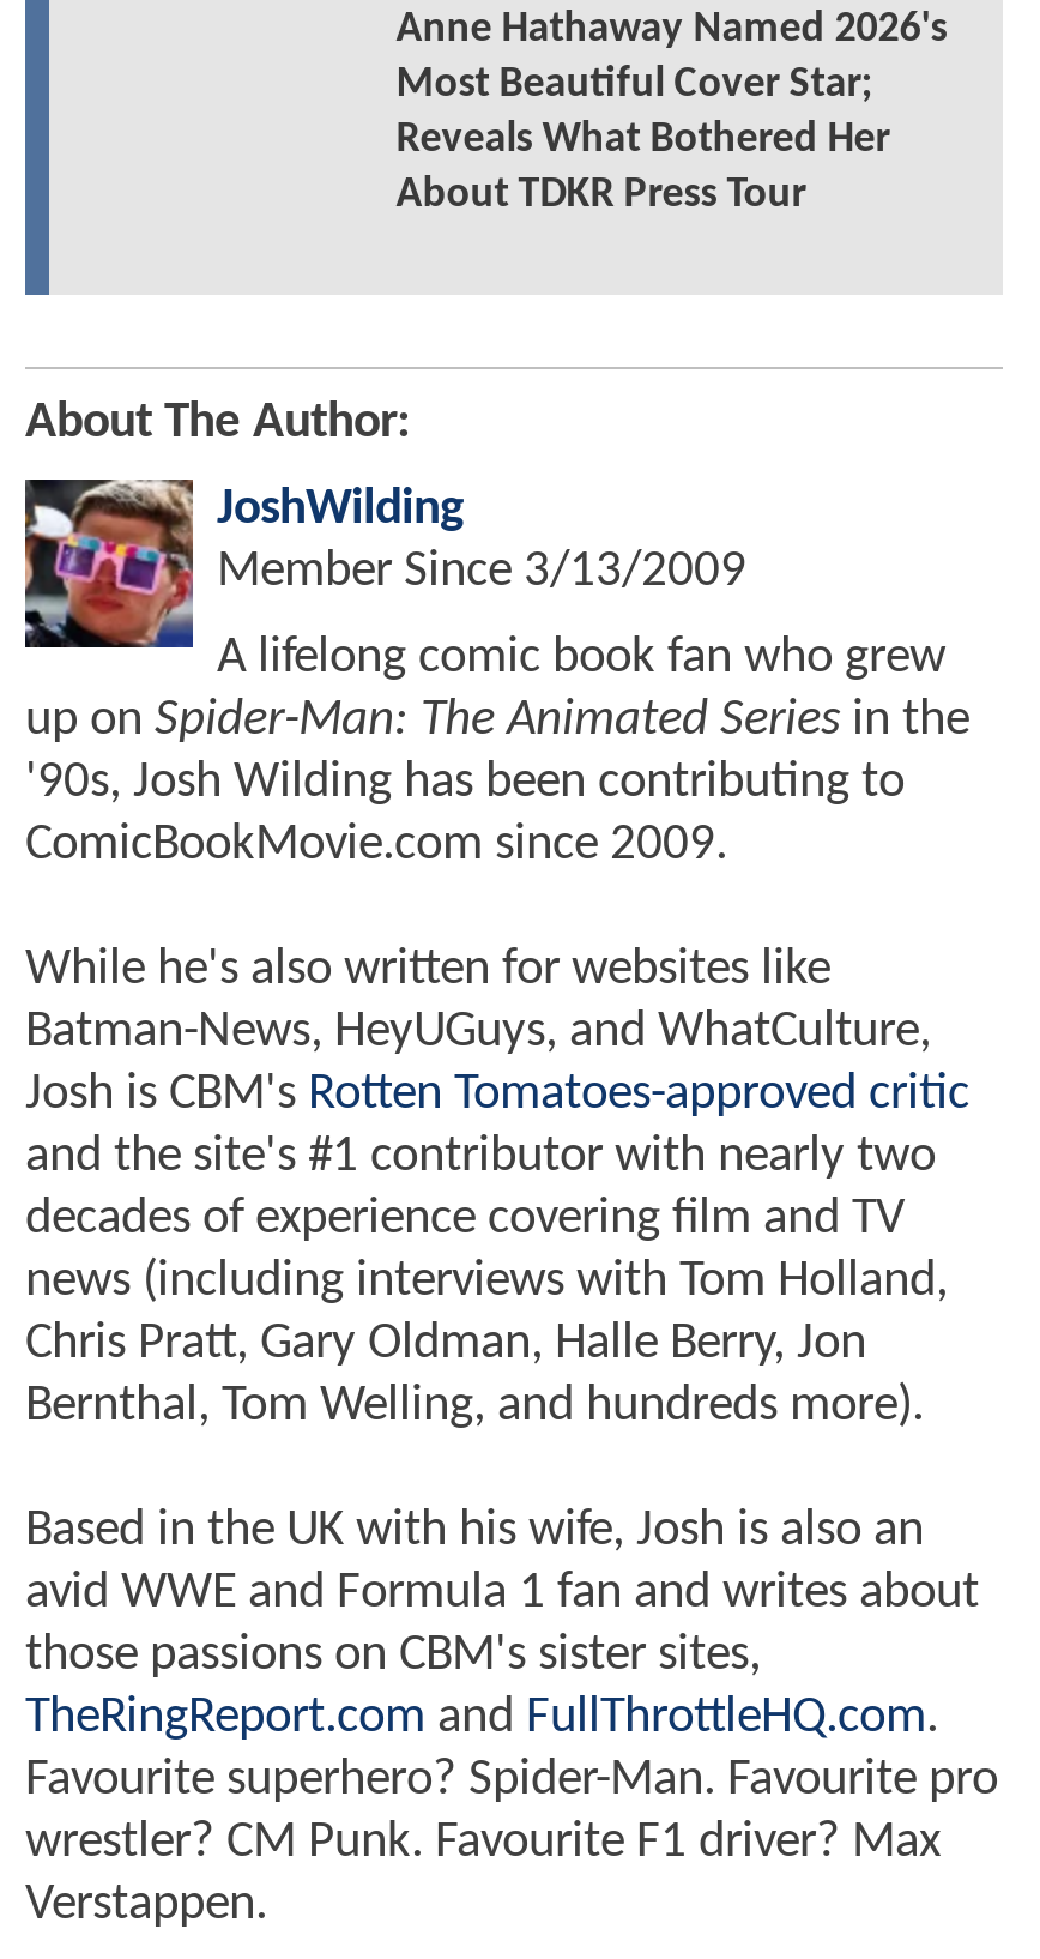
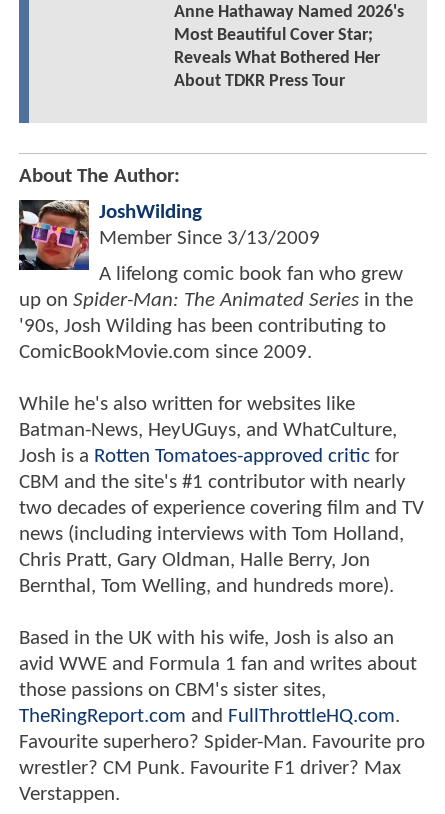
- Josh is CBM's Rotten Tomatoes-approved critic
- and the site's #1 contributor with nearly two
- decades of experience covering film and TV
+ Josh is a Rotten Tomatoes-approved critic for
+ CBM and the site's #1 contributor with nearly
+ two decades of experience covering film and TV
